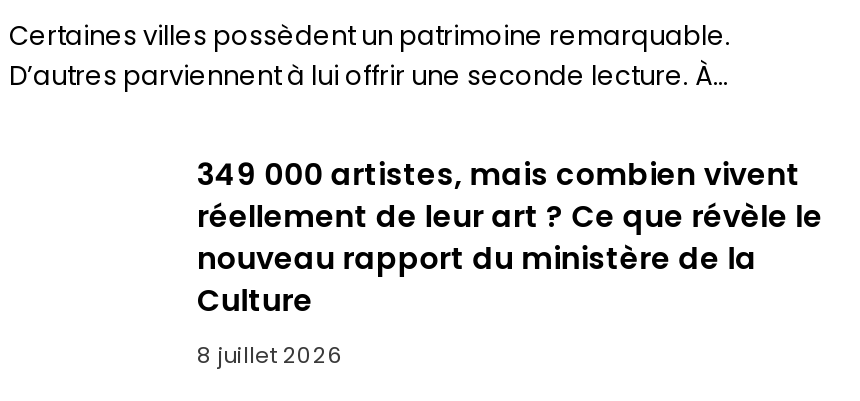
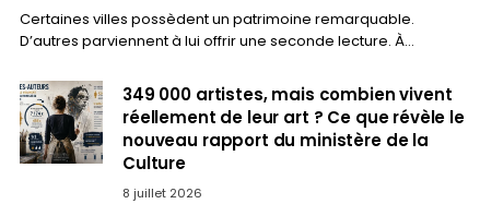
+ [image]
